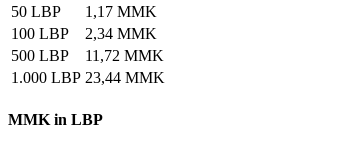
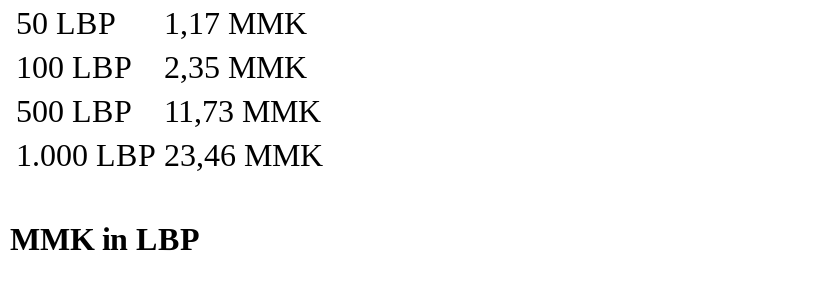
- 100 LBP 2,34 MMK
+ 100 LBP 2,35 MMK

- 500 LBP 11,72 MMK
+ 500 LBP 11,73 MMK

- 1.000 LBP 23,44 MMK
+ 1.000 LBP 23,46 MMK
